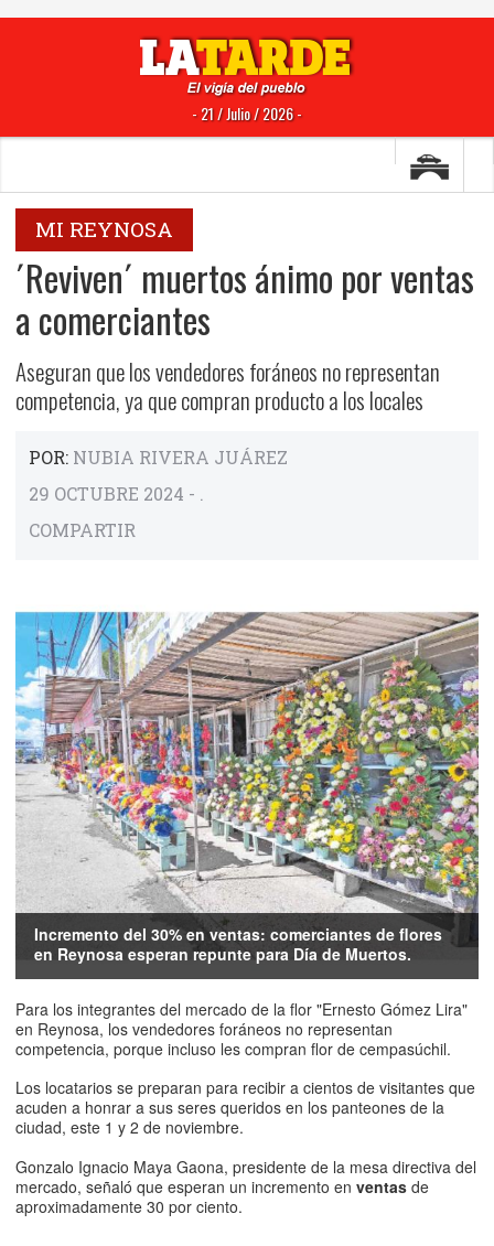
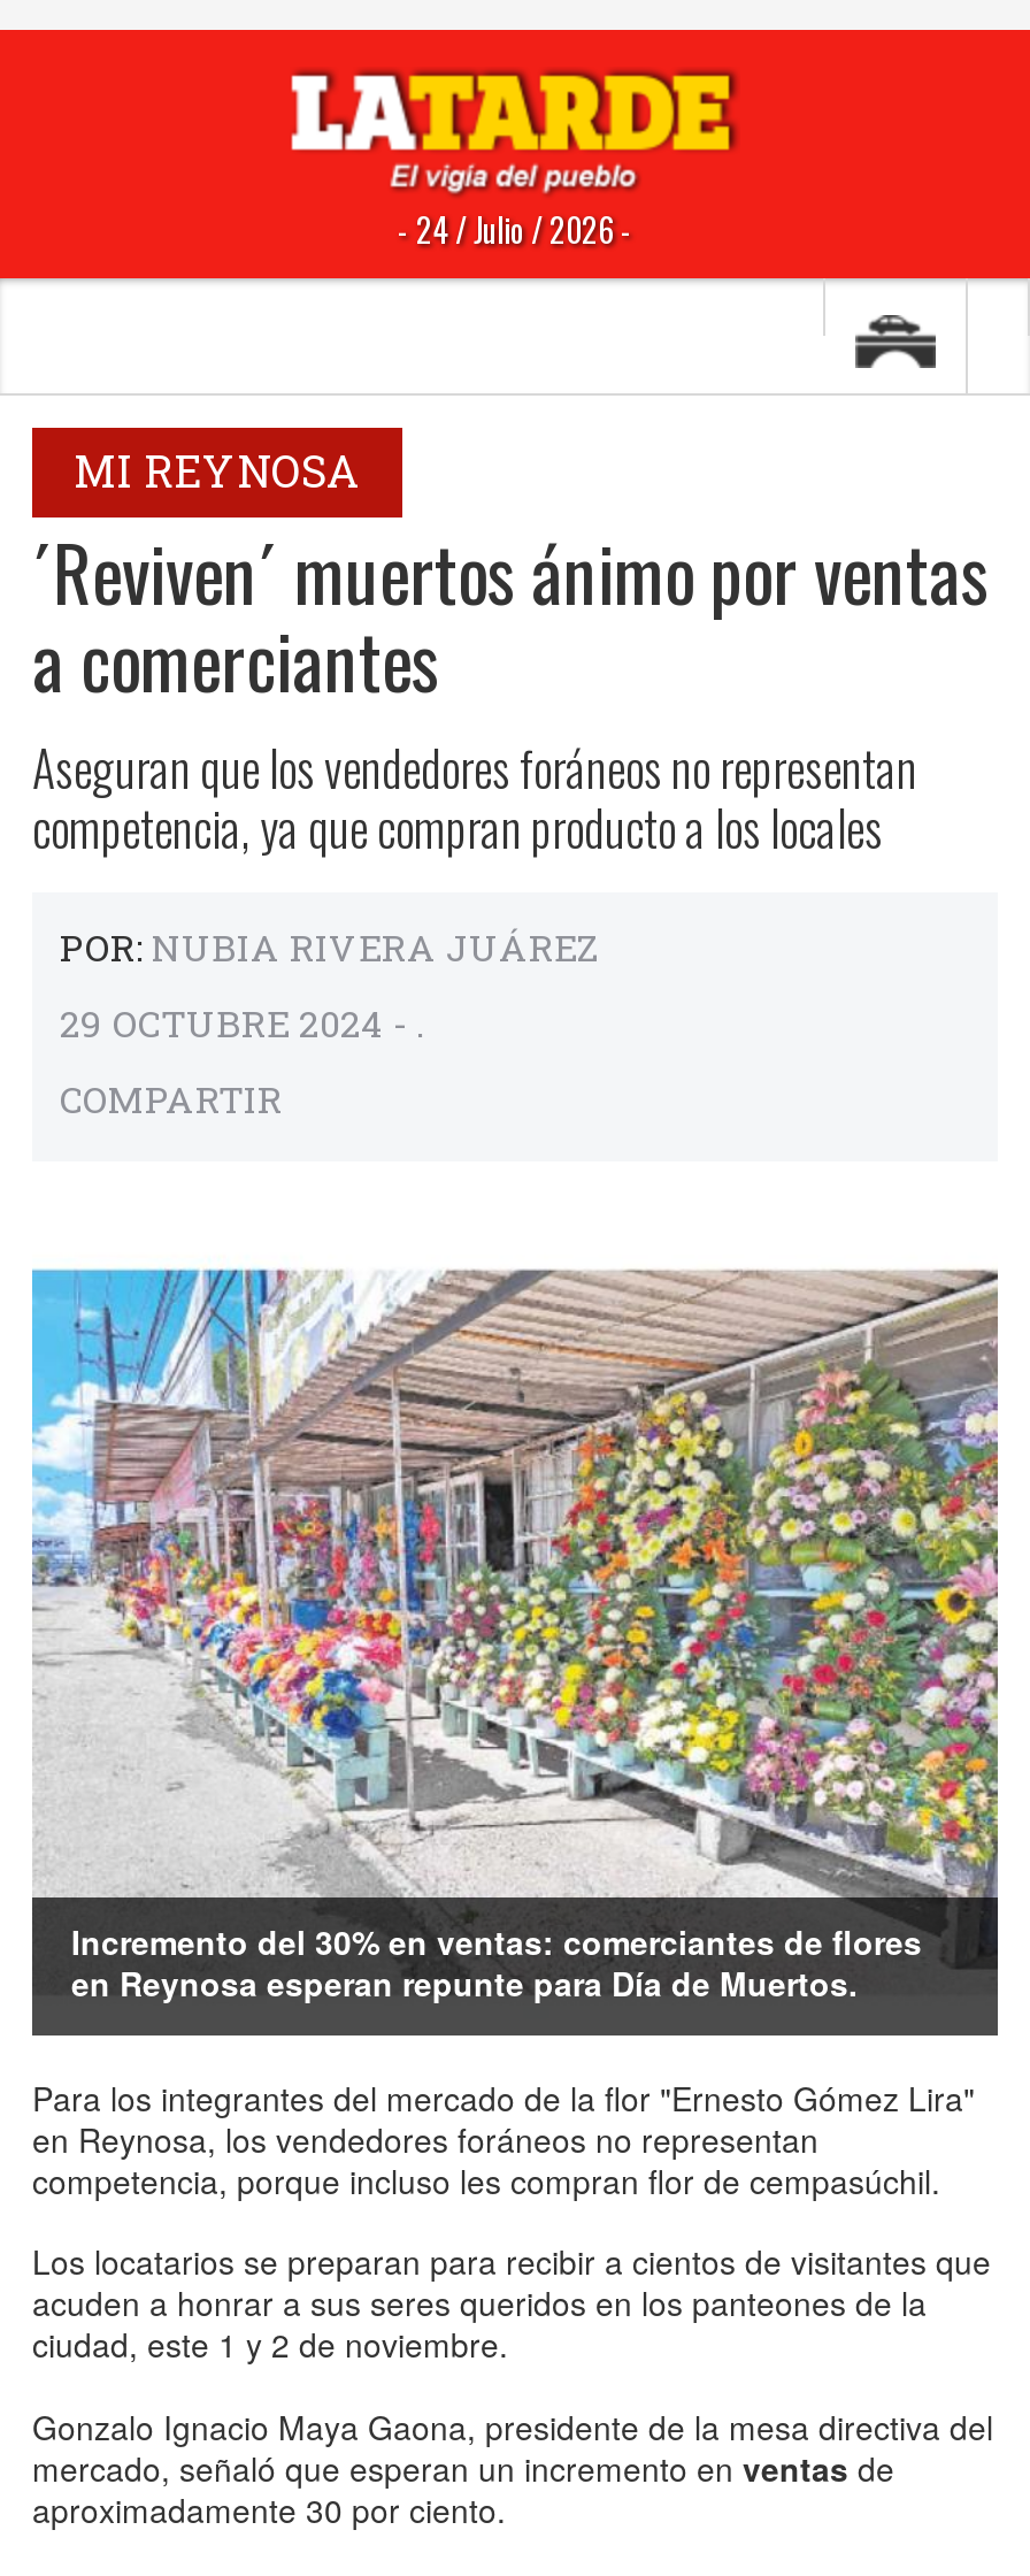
- - 21 / Julio / 2026 -
+ - 24 / Julio / 2026 -
